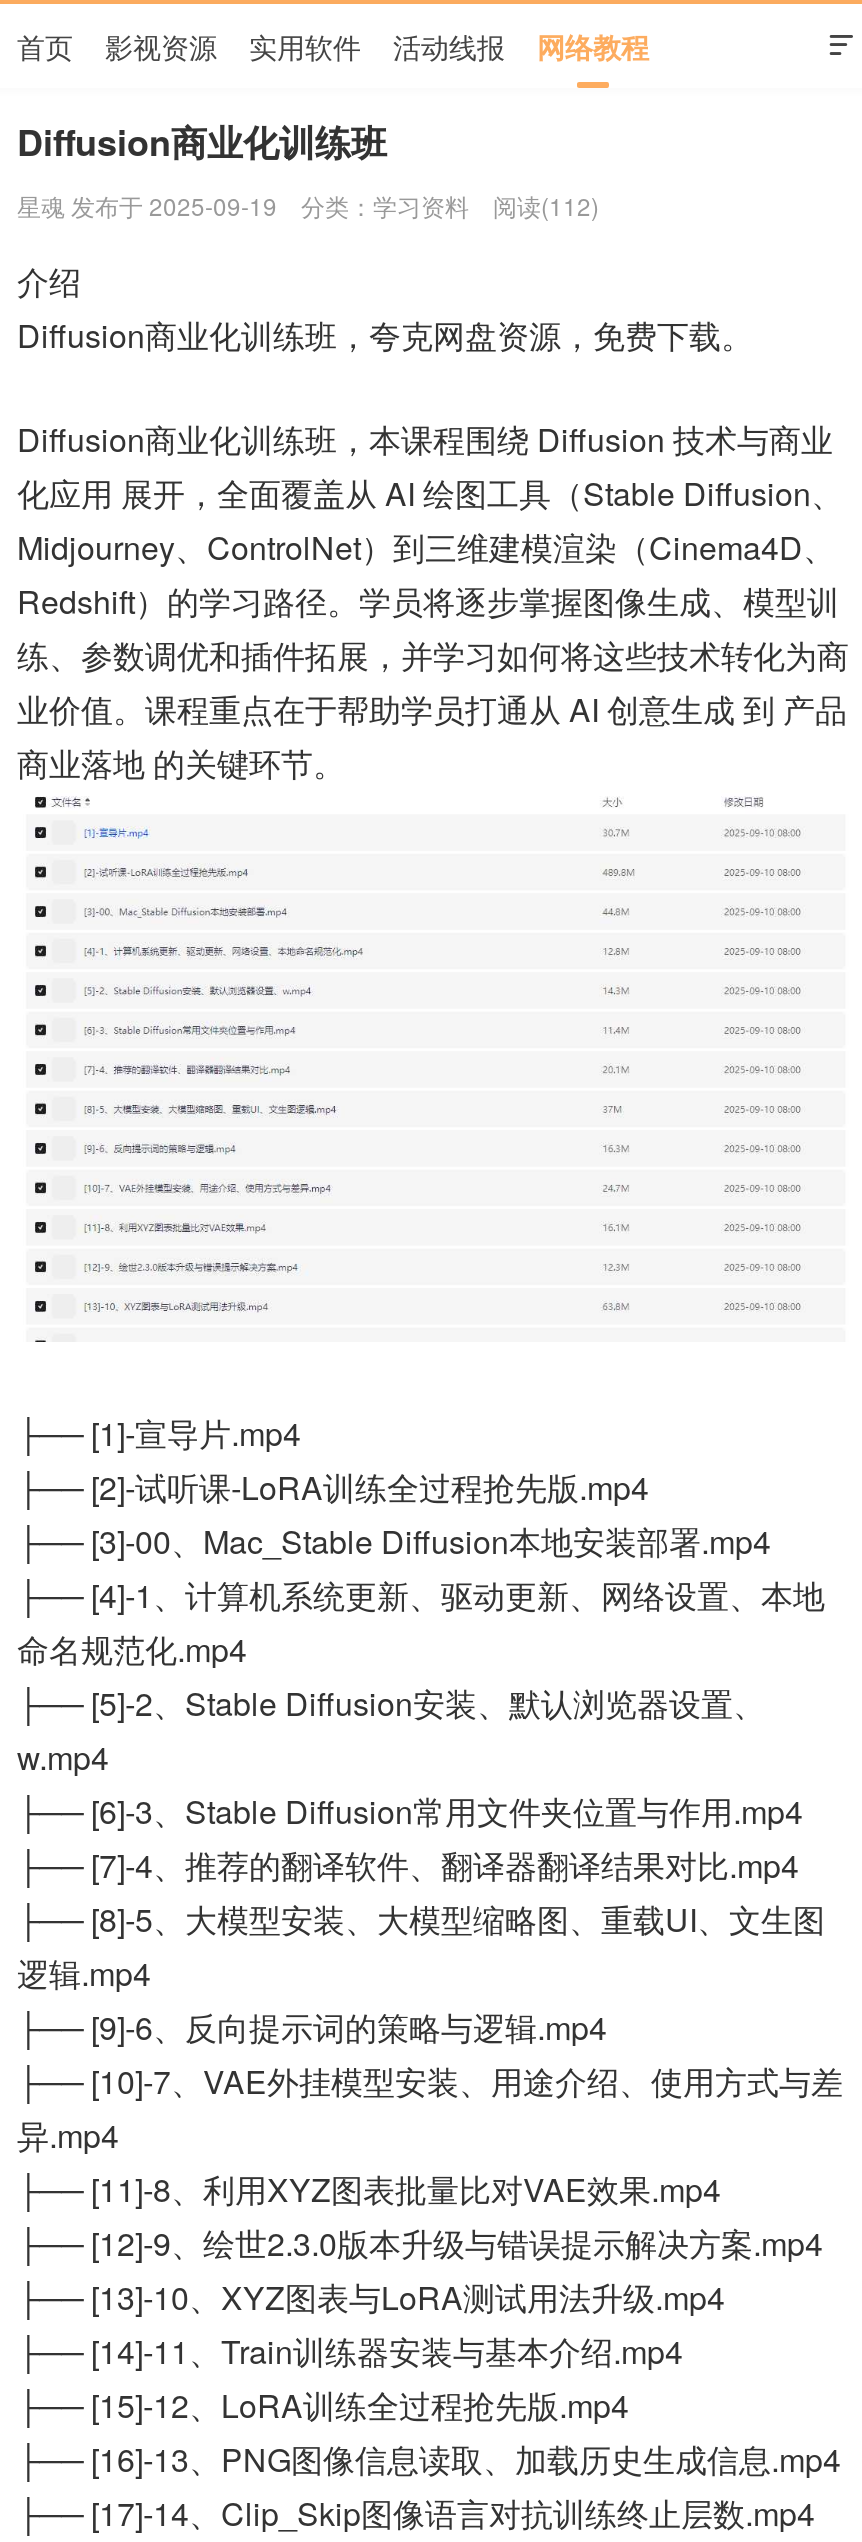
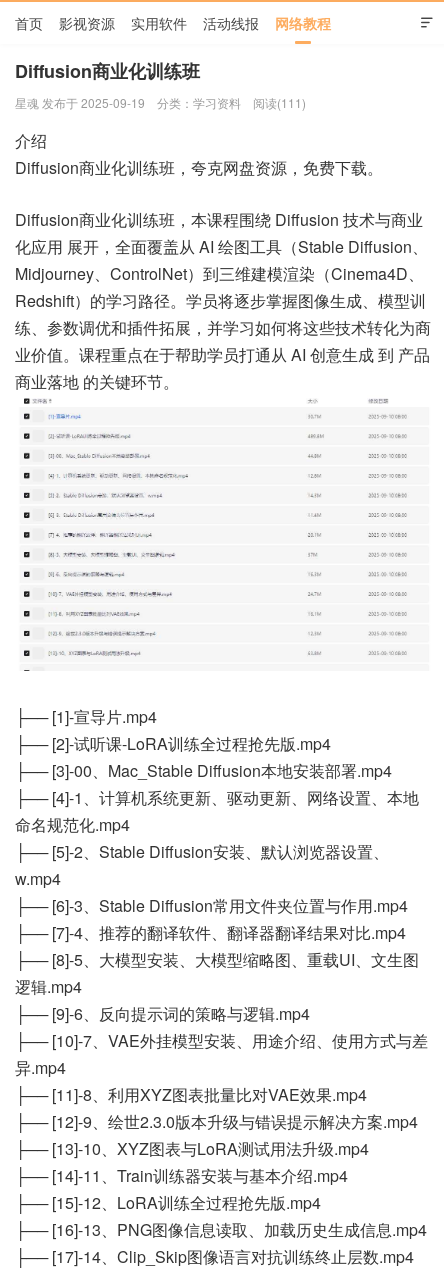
- 星魂 发布于 2025-09-19 分类：学习资料 阅读(112)
+ 星魂 发布于 2025-09-19 分类：学习资料 阅读(111)
